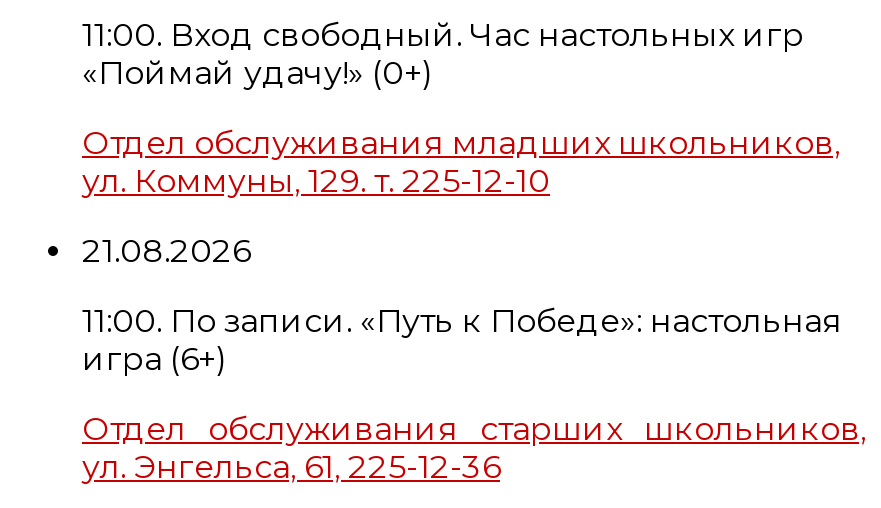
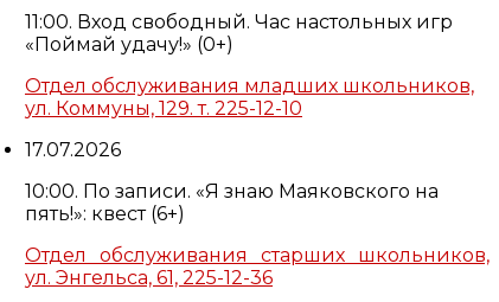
- 21.08.2026
+ 17.07.2026

- 11:00. По записи. «Путь к Победе»: настольная
- игра (6+)
+ 10:00. По записи. «Я знаю Маяковского на
+ пять!»: квест (6+)
